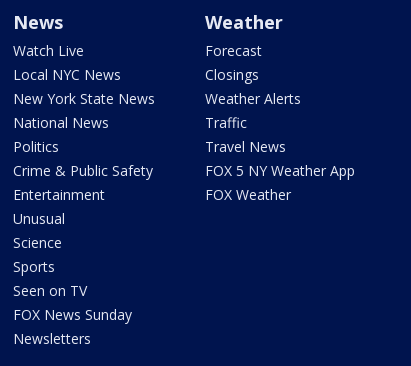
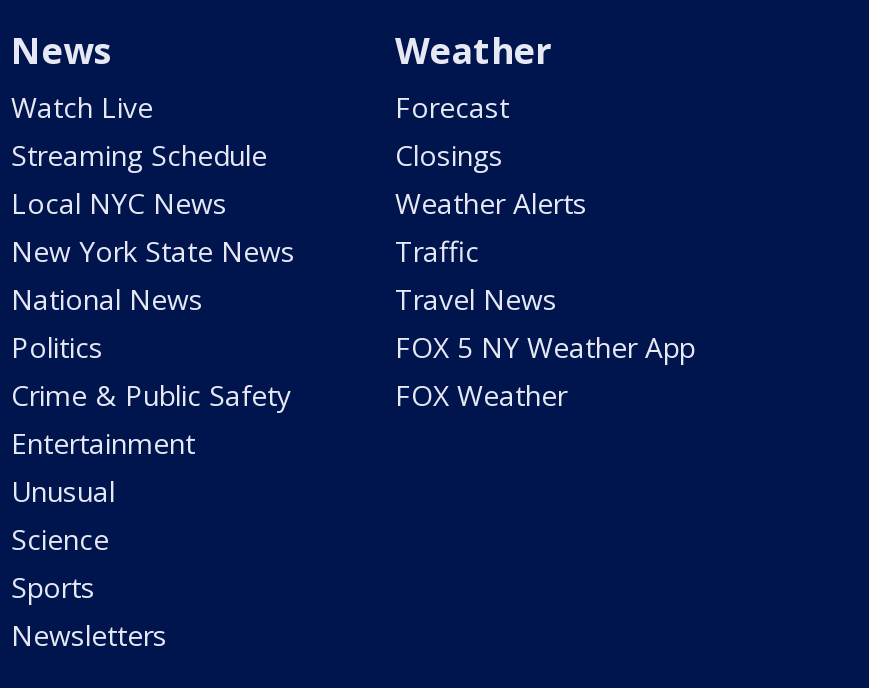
moved down: Local NYC News | New York State News | National News | ... | Science | Sports

+ Streaming Schedule

- Seen on TV
- FOX News Sunday
